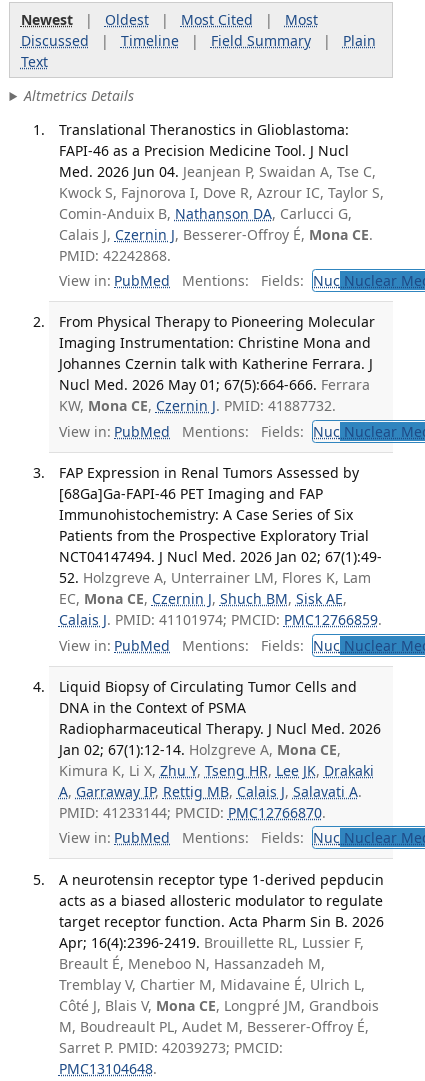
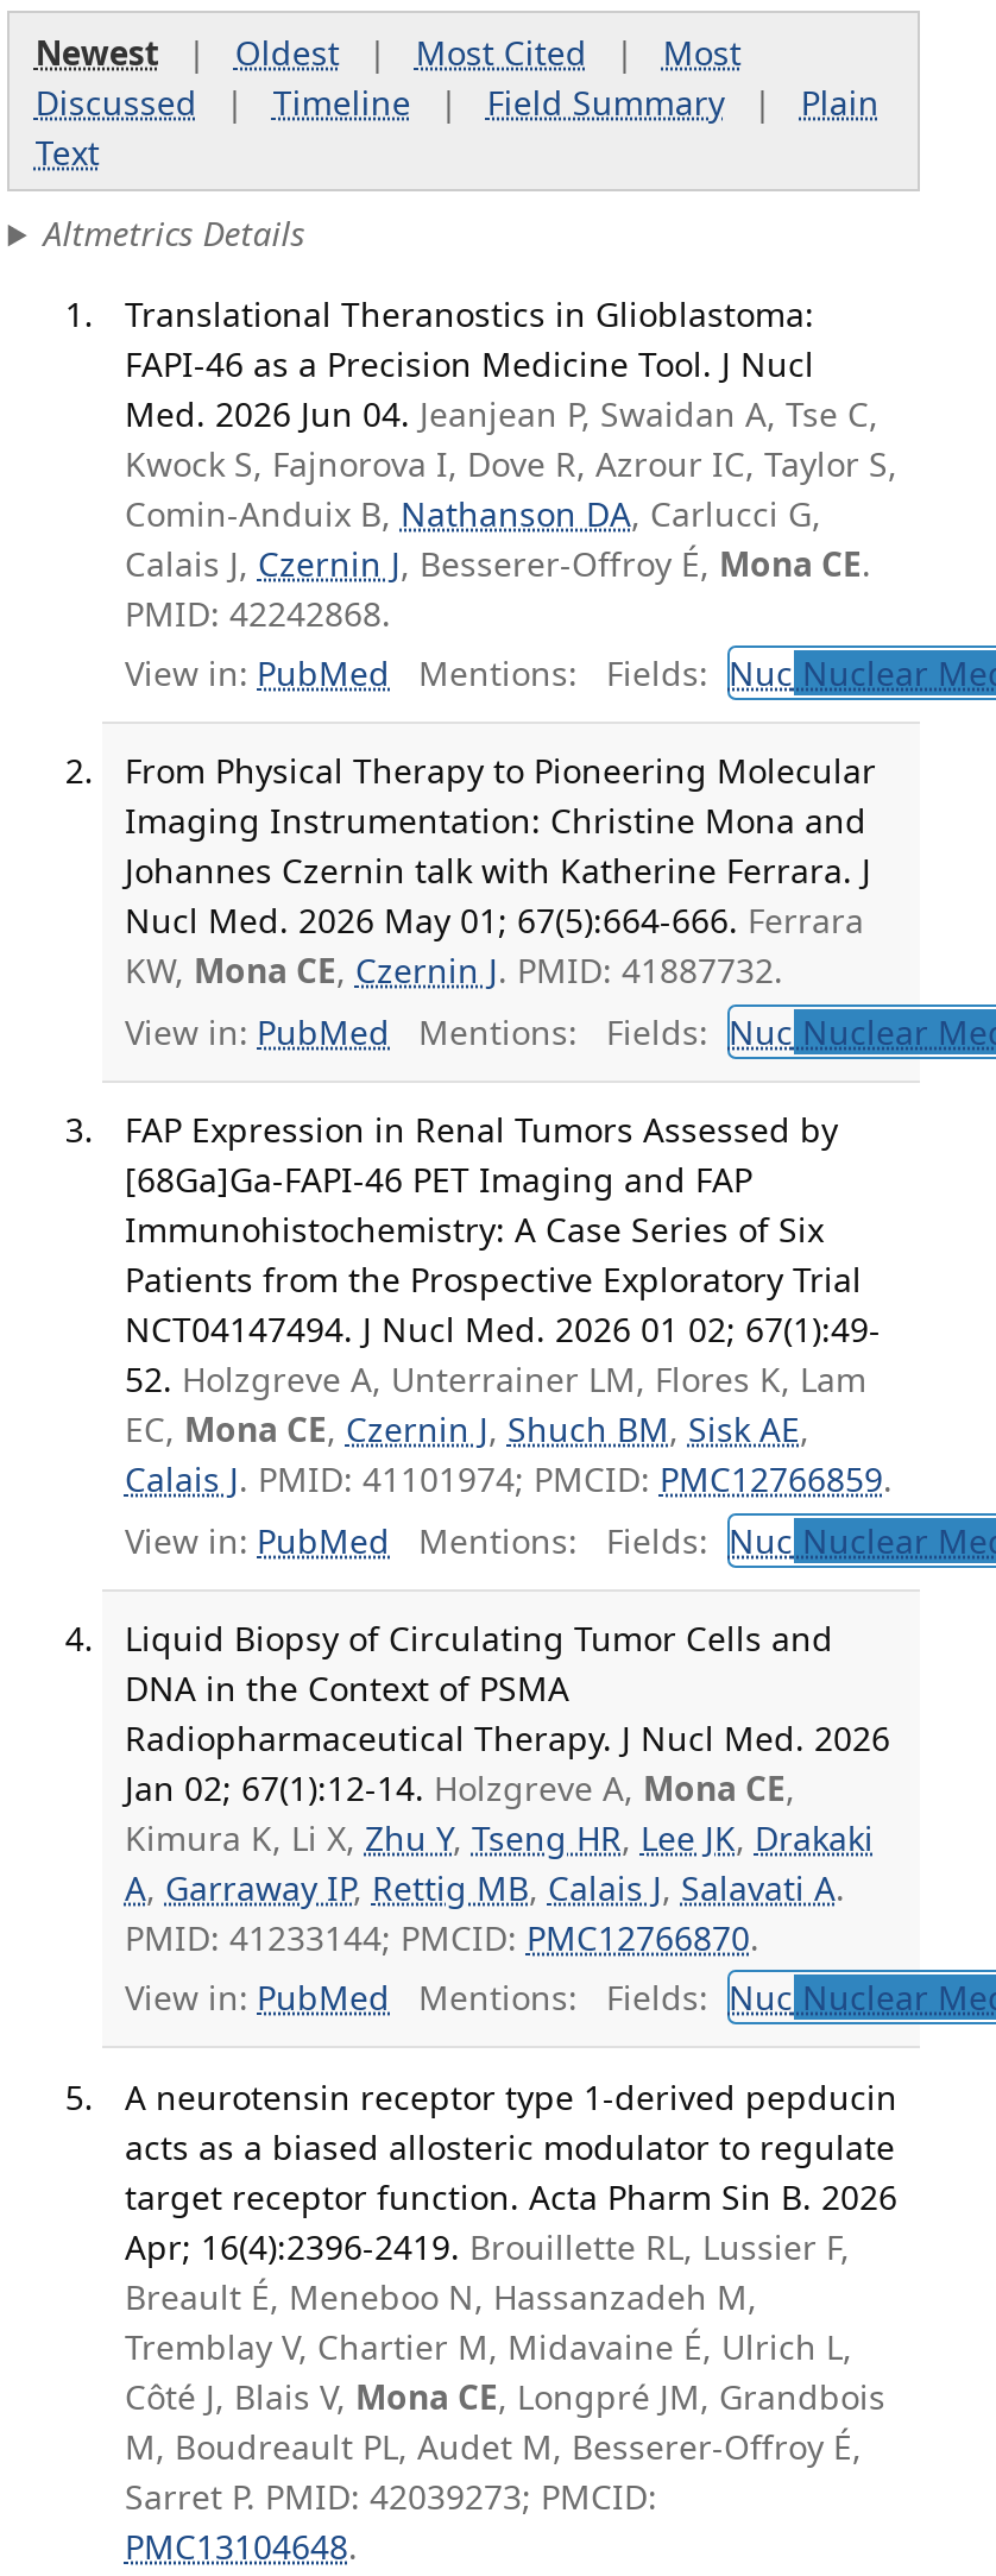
- NCT04147494. J Nucl Med. 2026 Jan 02; 67(1):49-
+ NCT04147494. J Nucl Med. 2026 01 02; 67(1):49-
